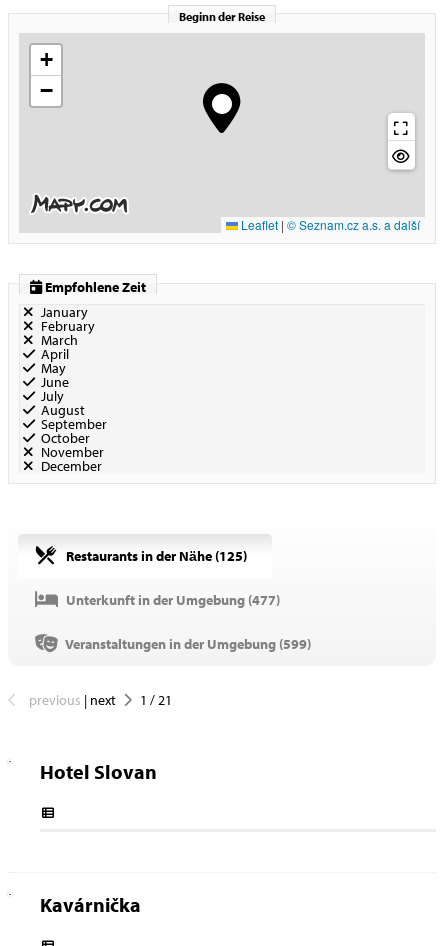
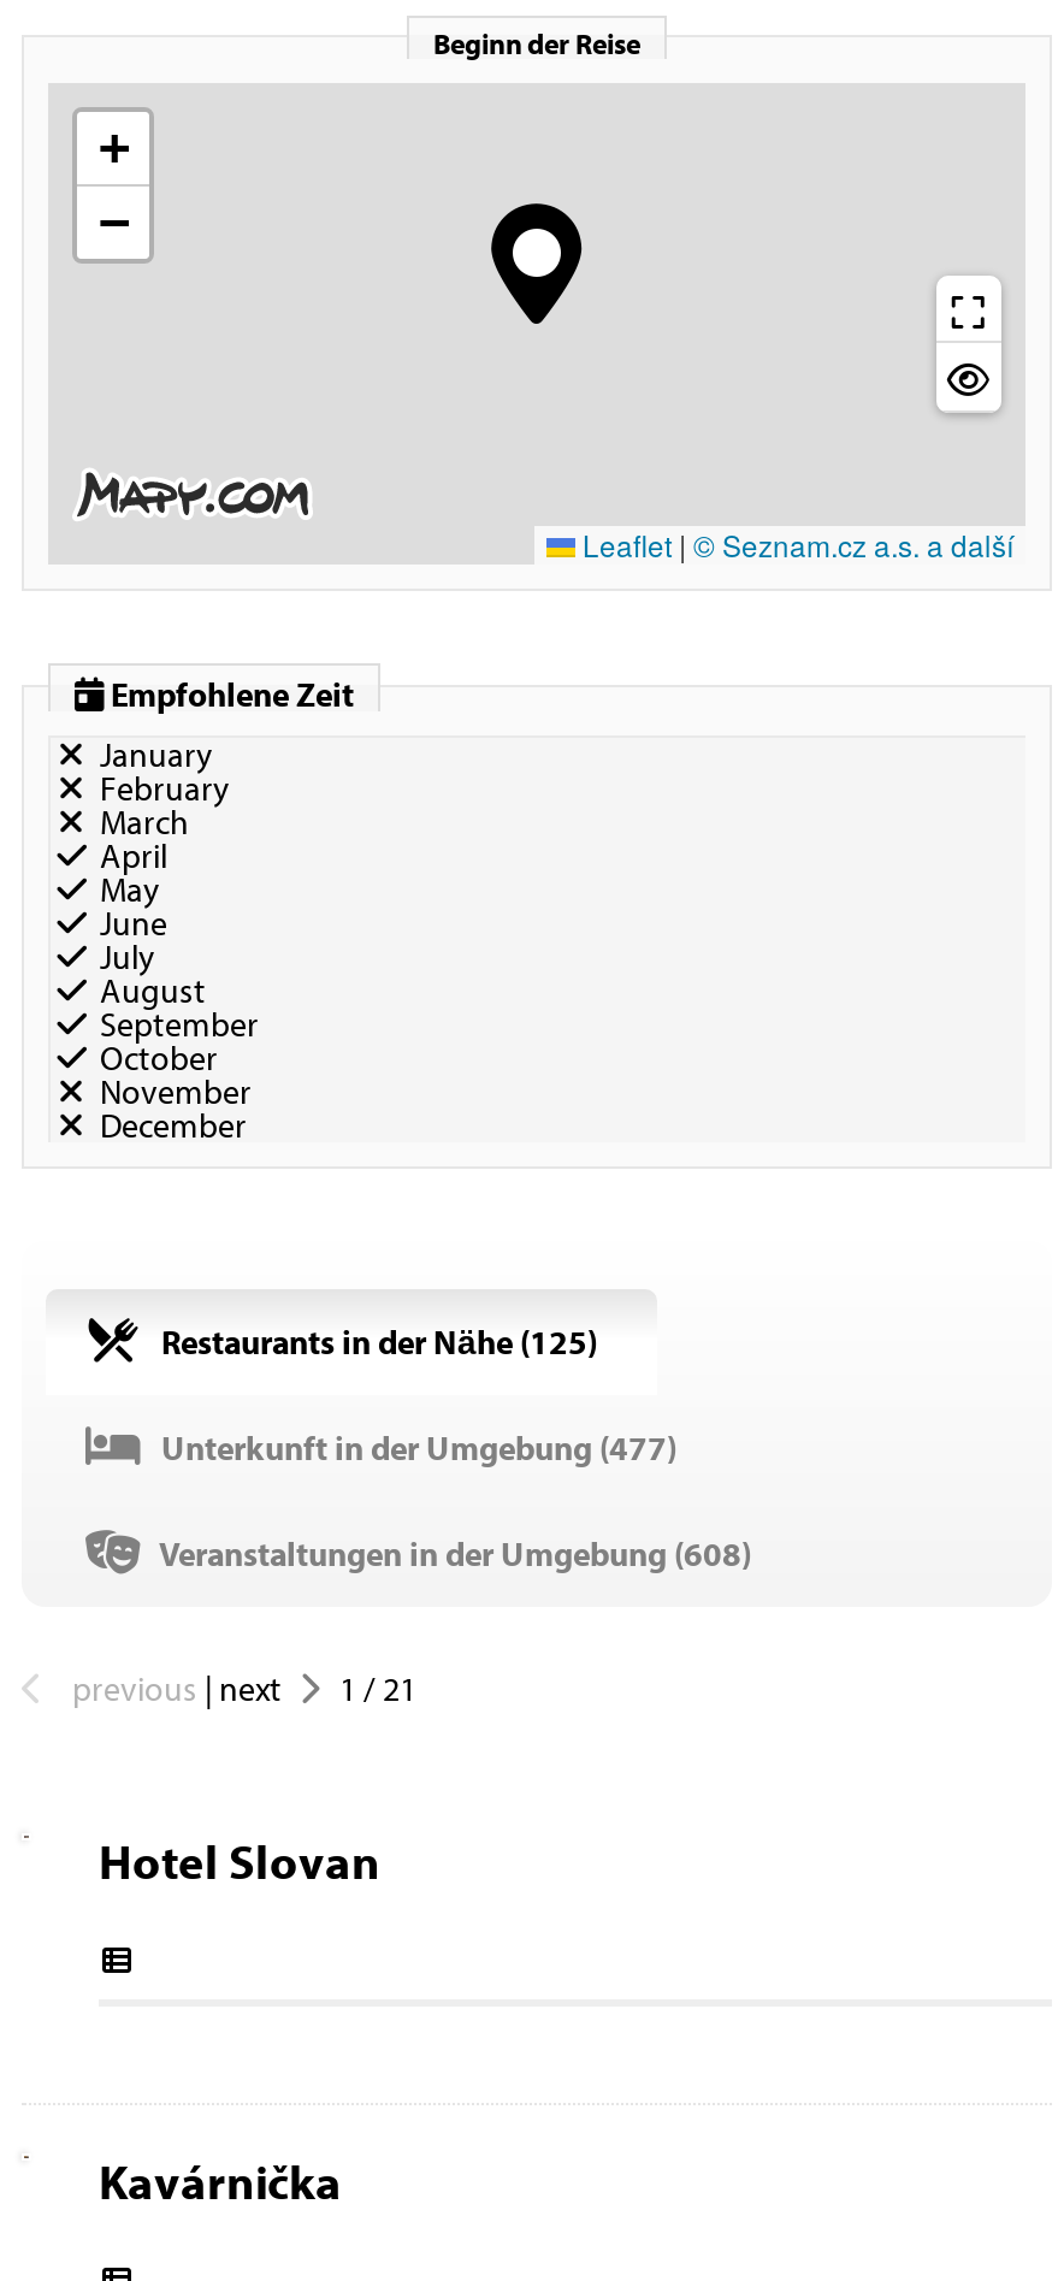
- Veranstaltungen in der Umgebung (599)
+ Veranstaltungen in der Umgebung (608)
